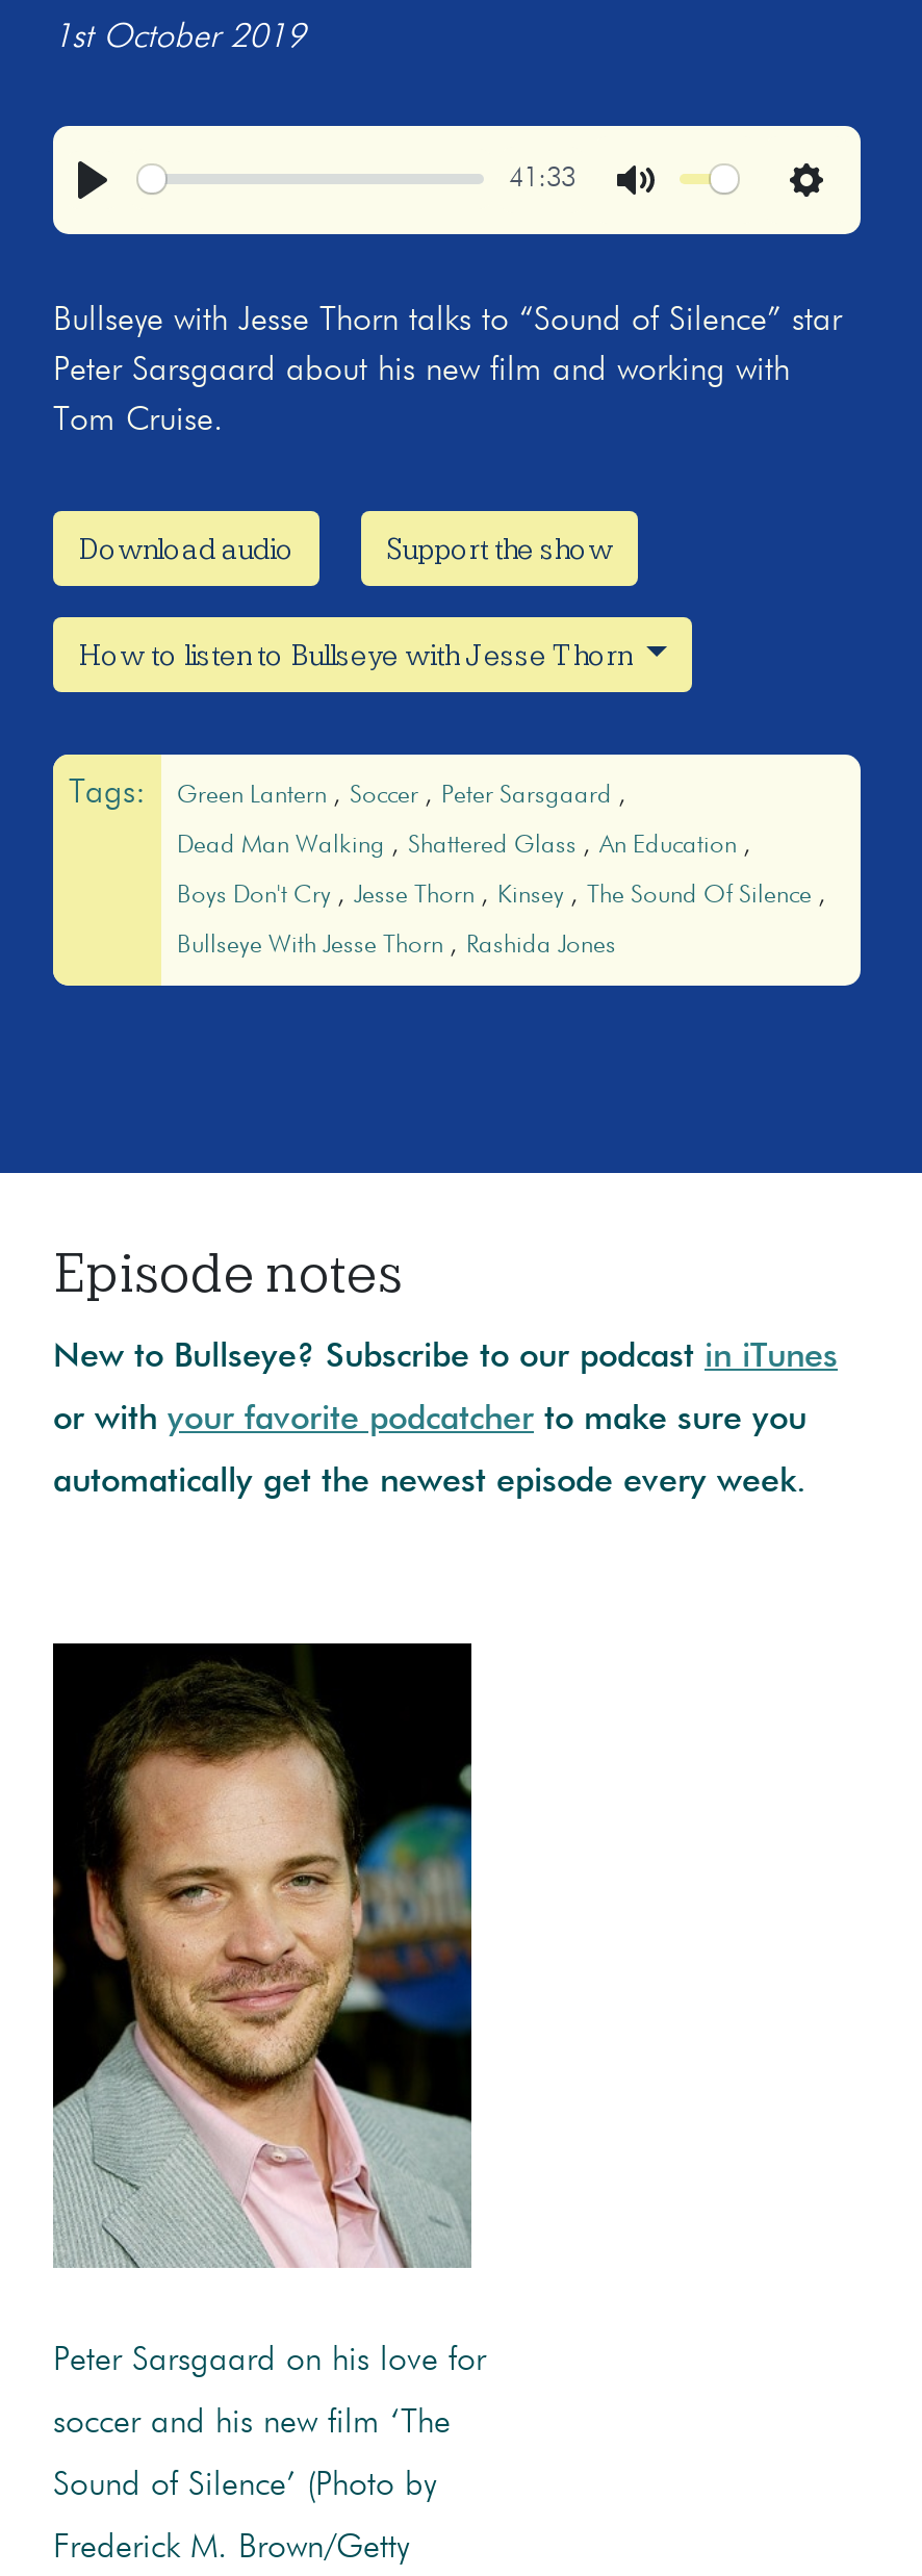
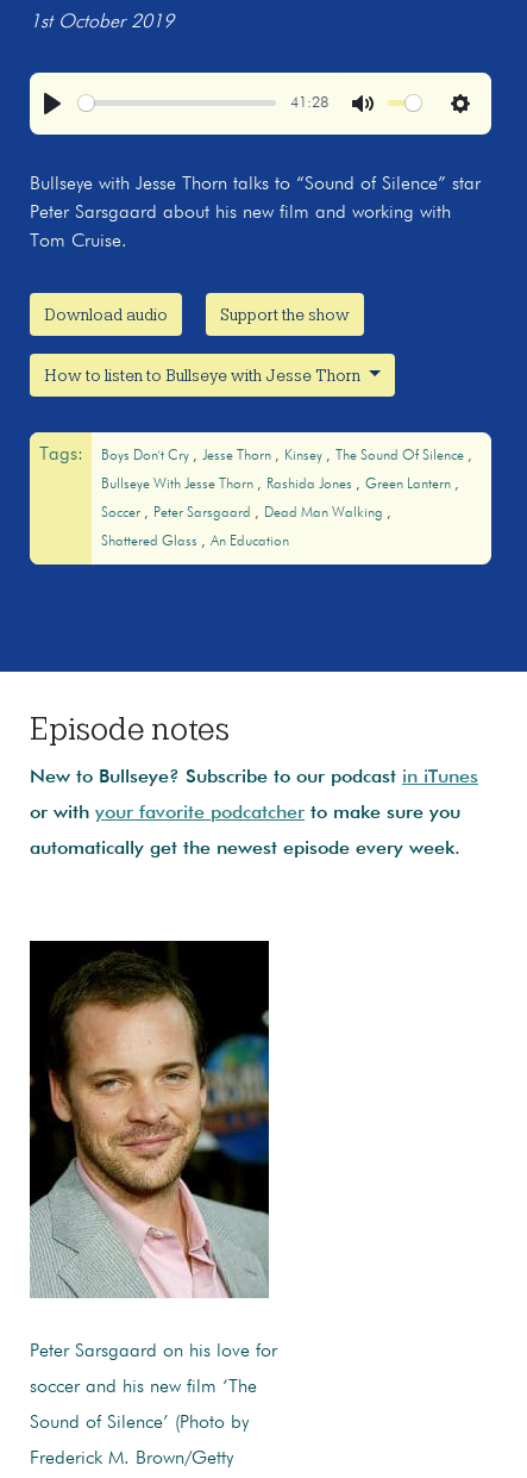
- 41:33
+ 41:28

moved down: Green Lantern | Soccer | Peter Sarsgaard | Dead Man Walking | Shattered Glass | An Education

moved up: Boys Don't Cry | Jesse Thorn | Kinsey | The Sound Of Silence | Bullseye With Jesse Thorn | Rashida Jones
